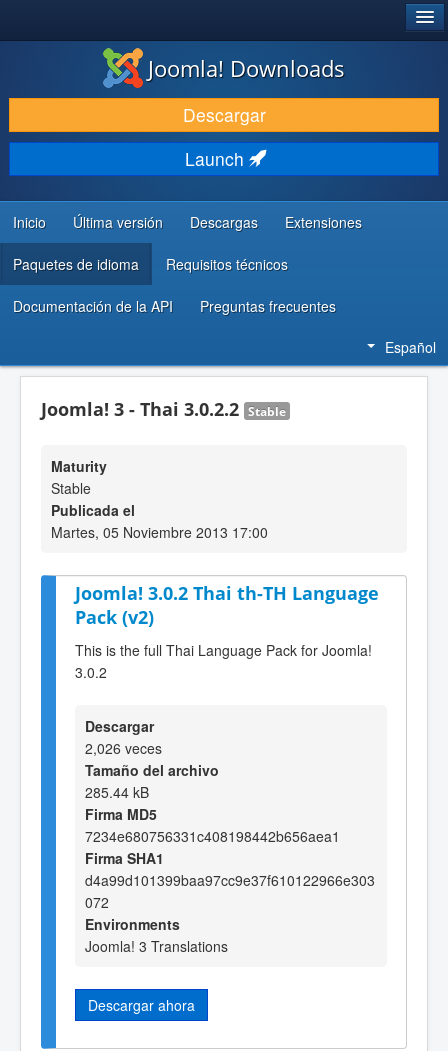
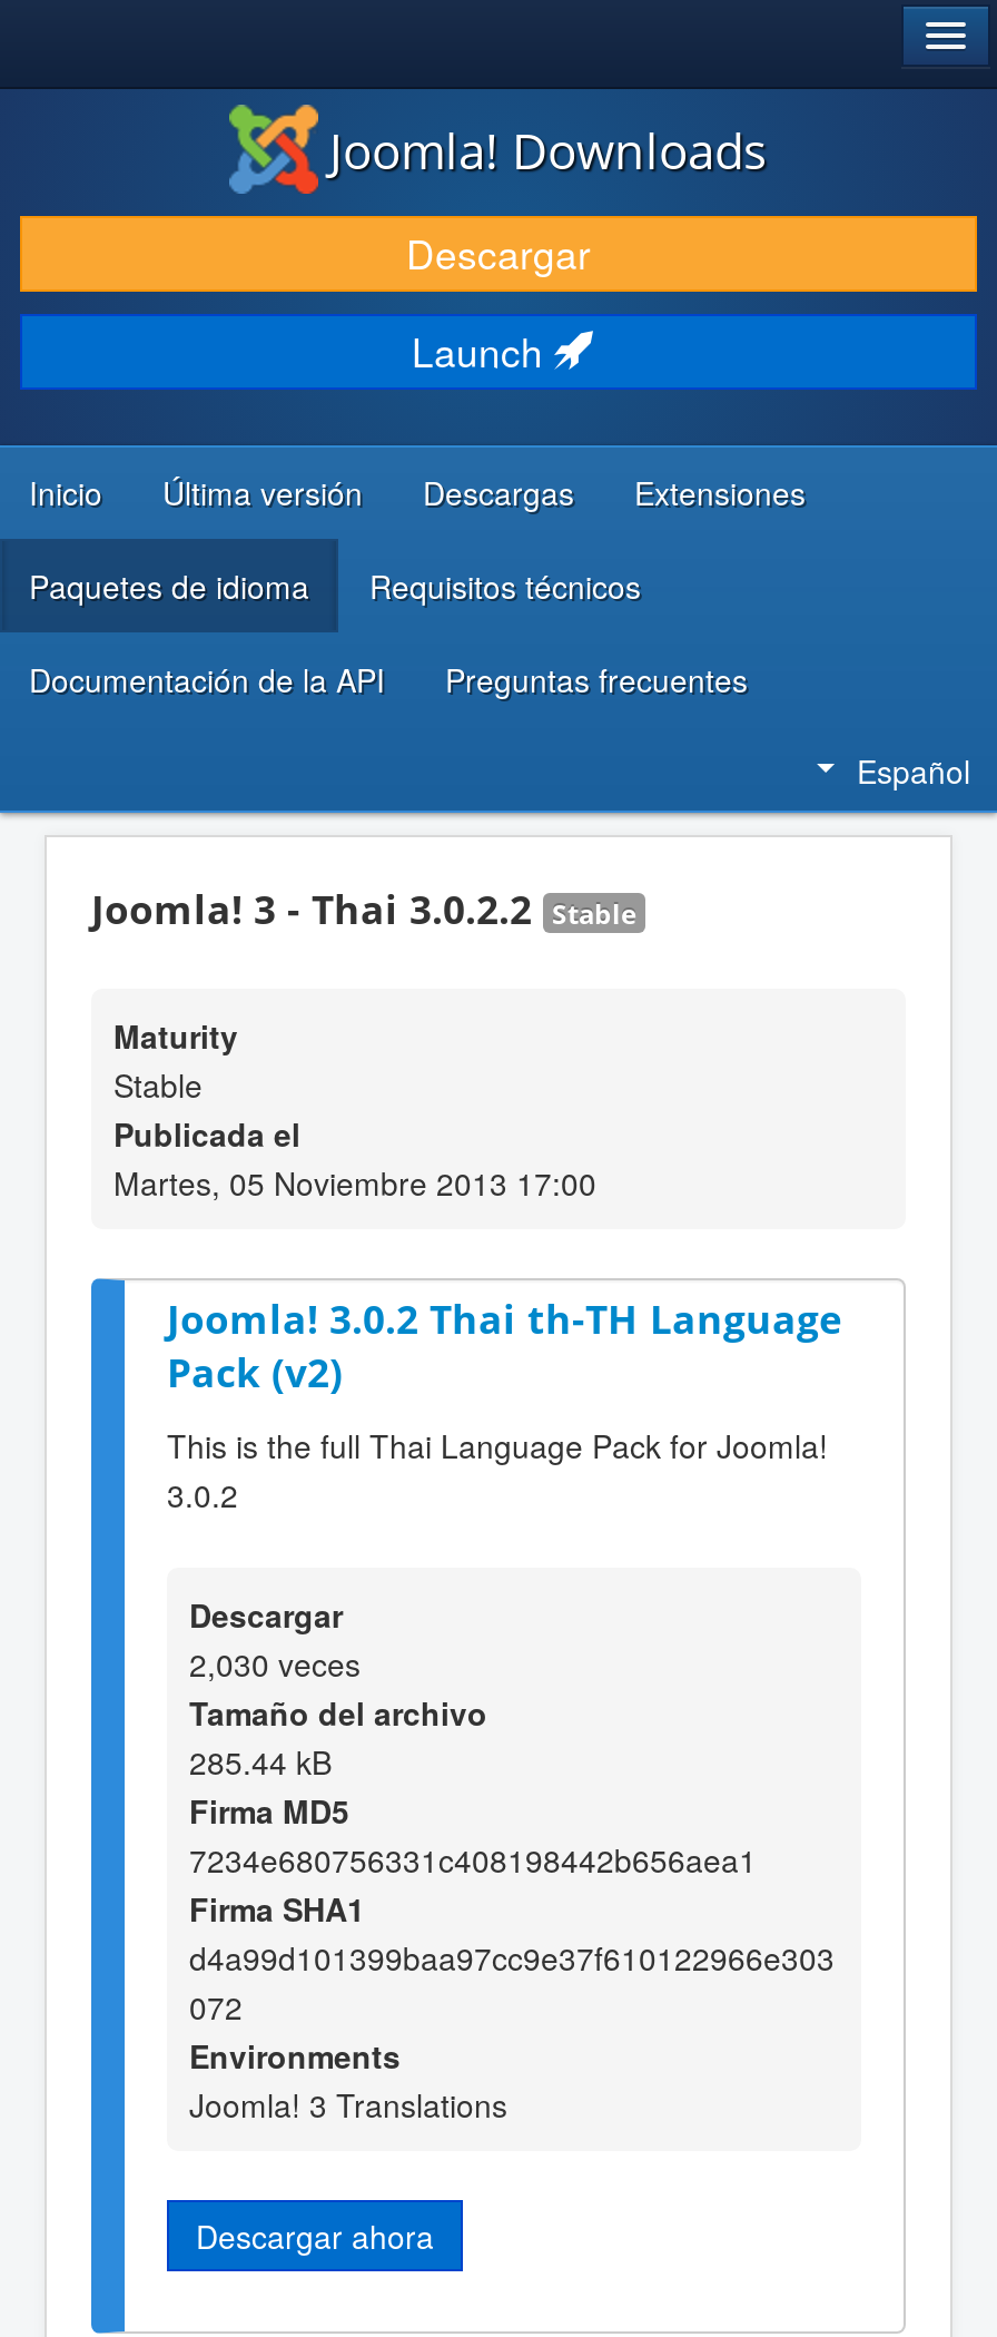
- 2,026 veces
+ 2,030 veces
